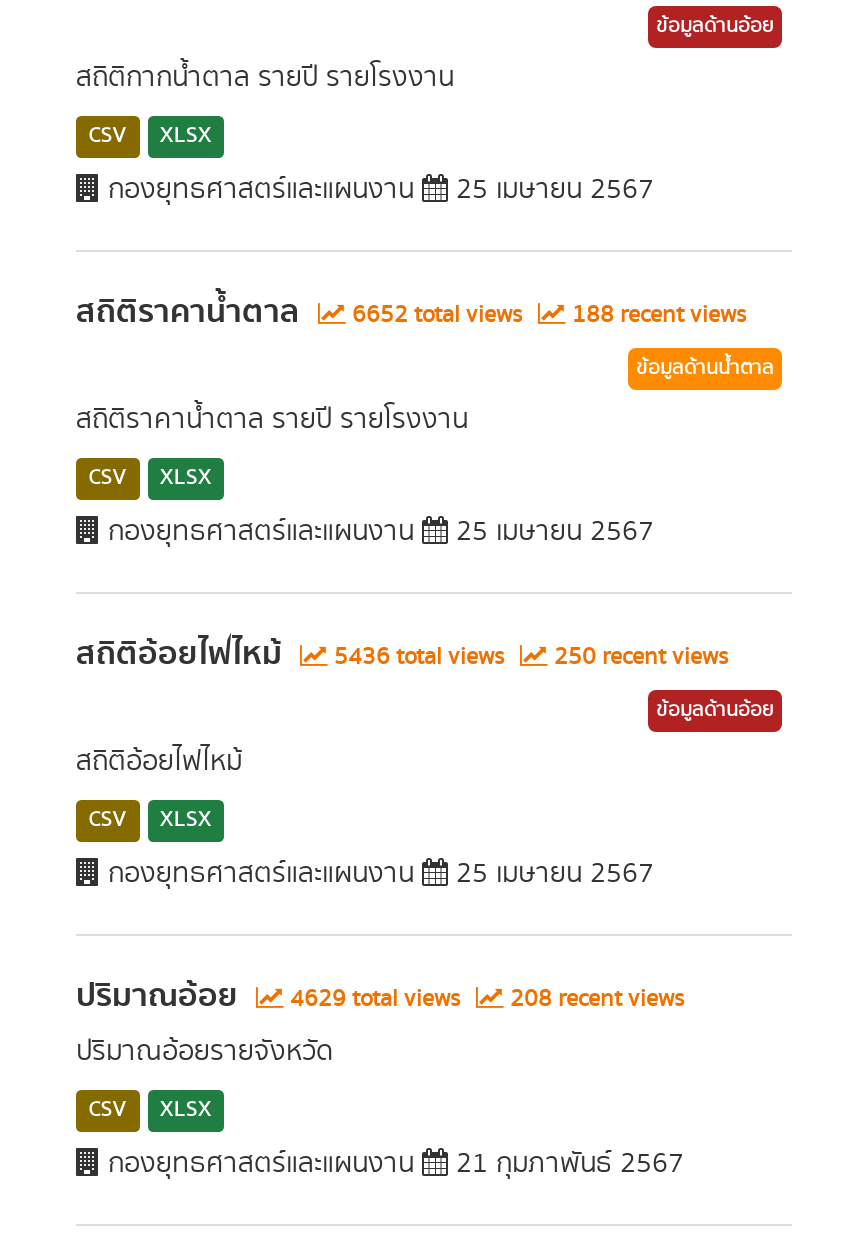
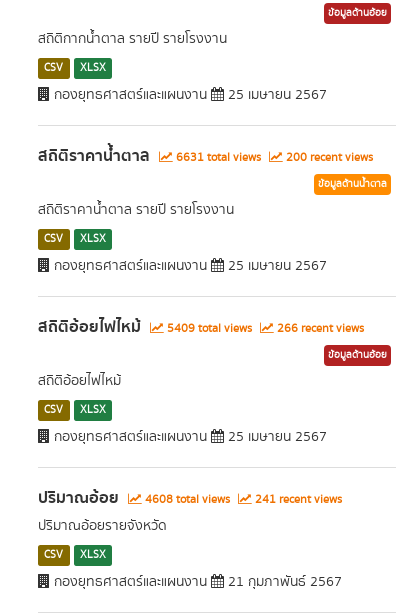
- 6652 total views
+ 6631 total views

- 188 recent views
+ 200 recent views

- 5436 total views
+ 5409 total views

- 250 recent views
+ 266 recent views

- 4629 total views
+ 4608 total views

- 208 recent views
+ 241 recent views
